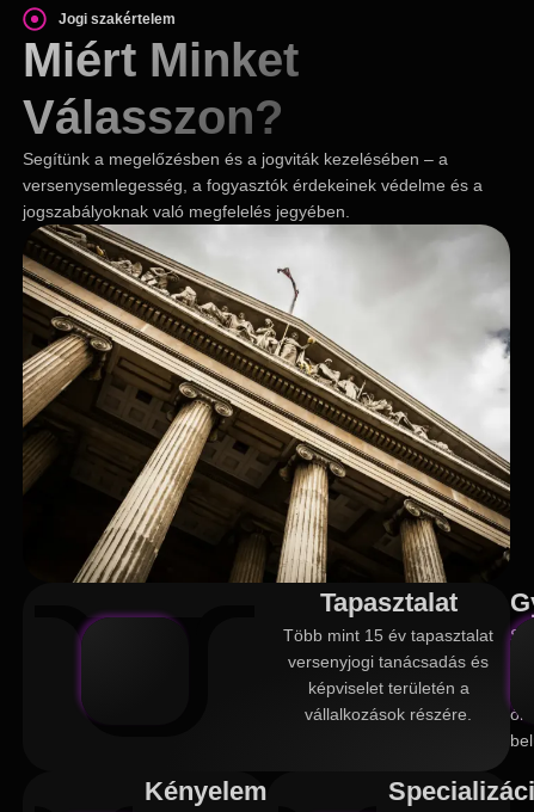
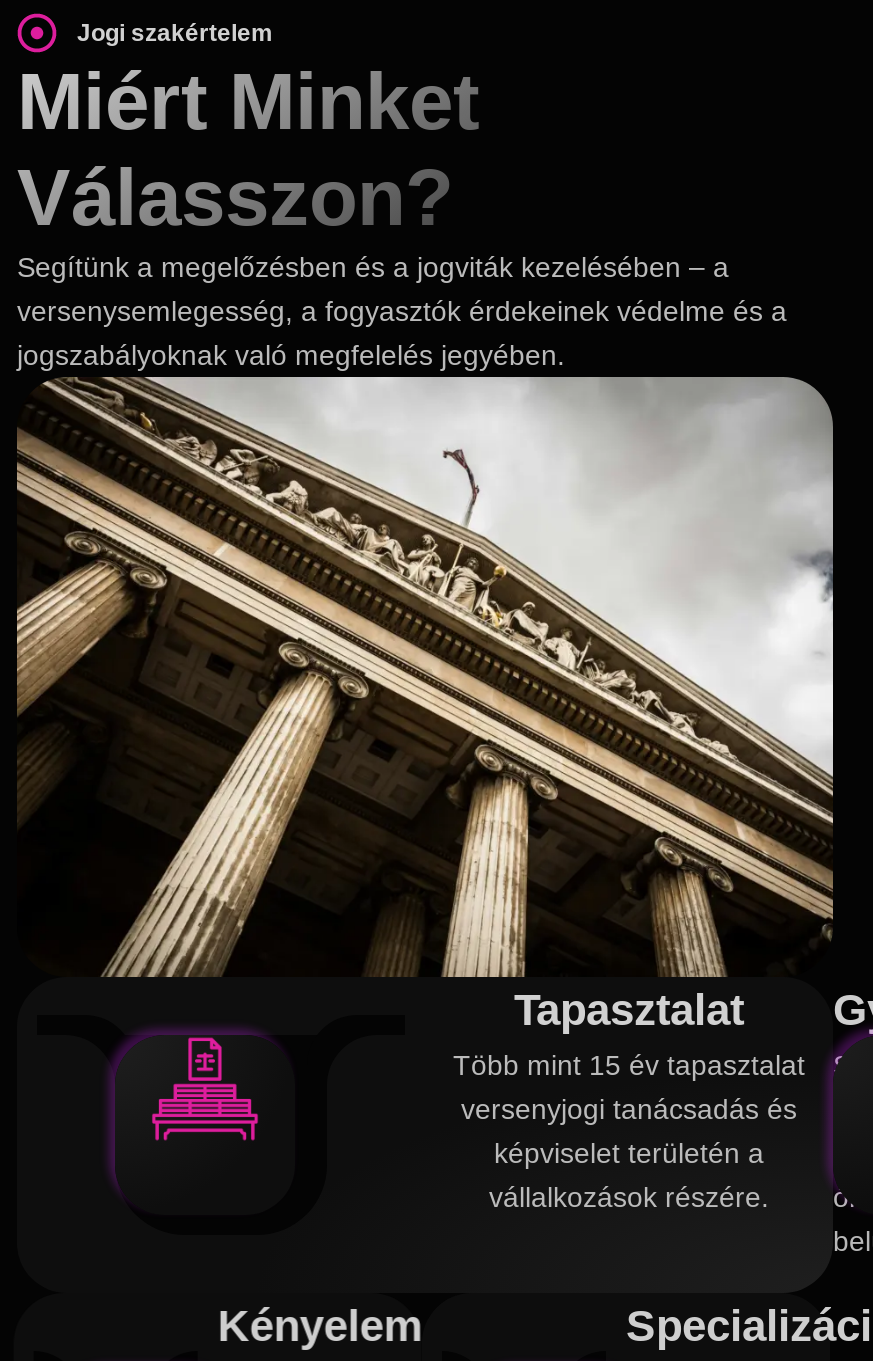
+ [image]
